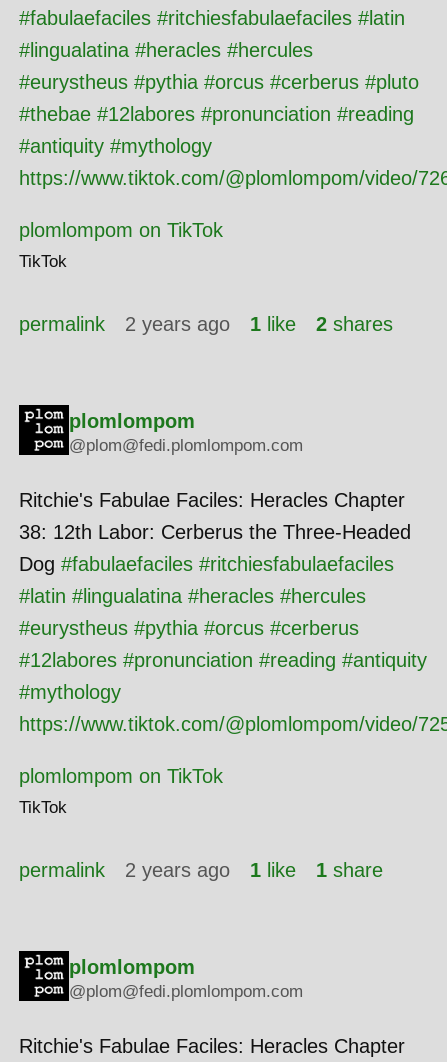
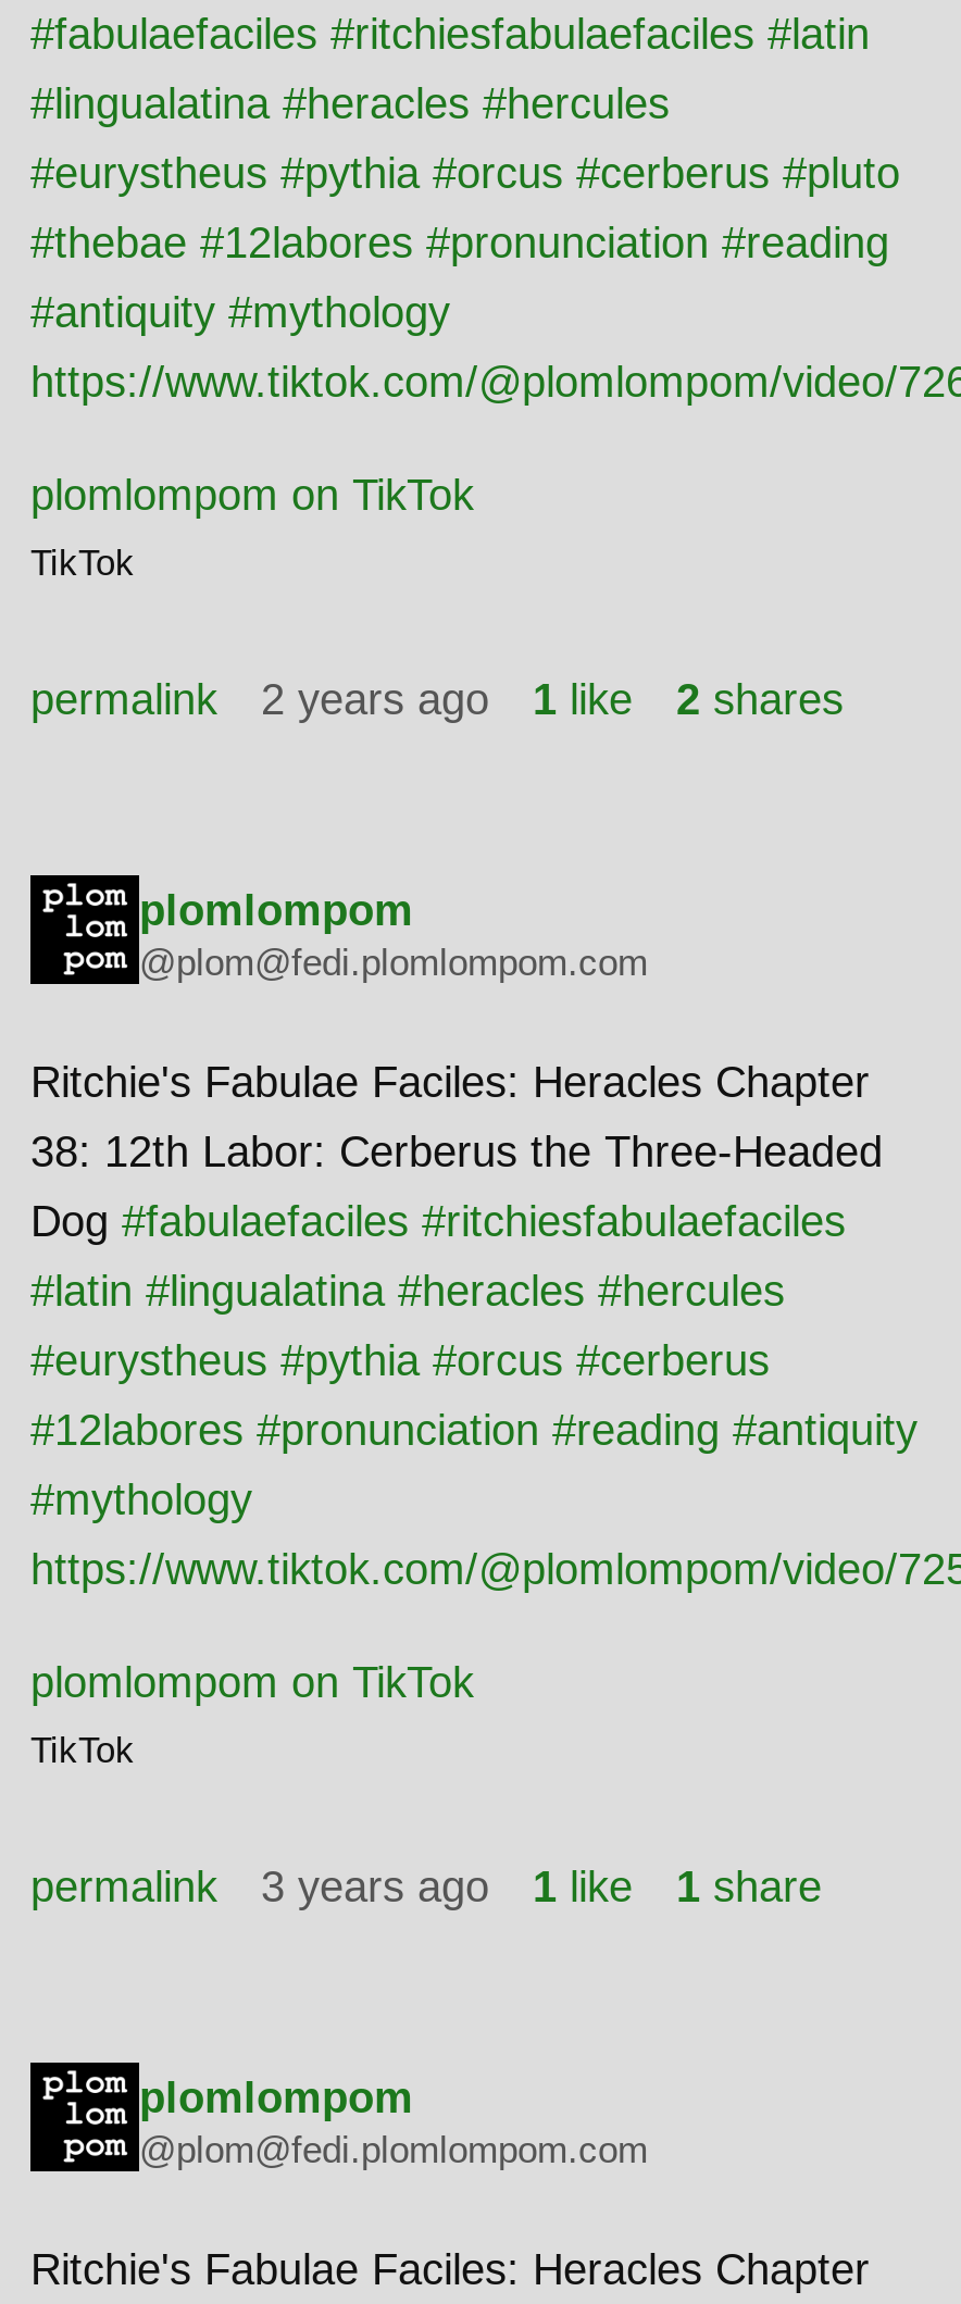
- permalink 2 years ago 1 like 1 share
+ permalink 3 years ago 1 like 1 share
